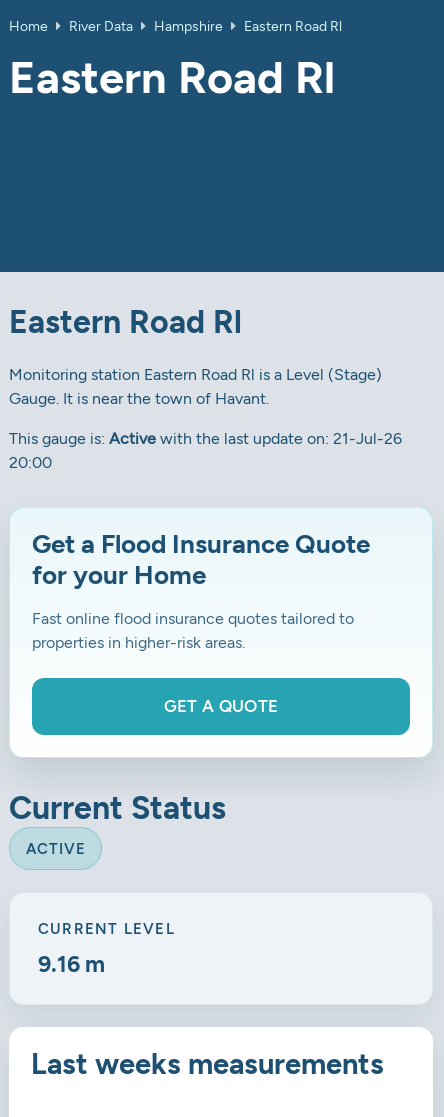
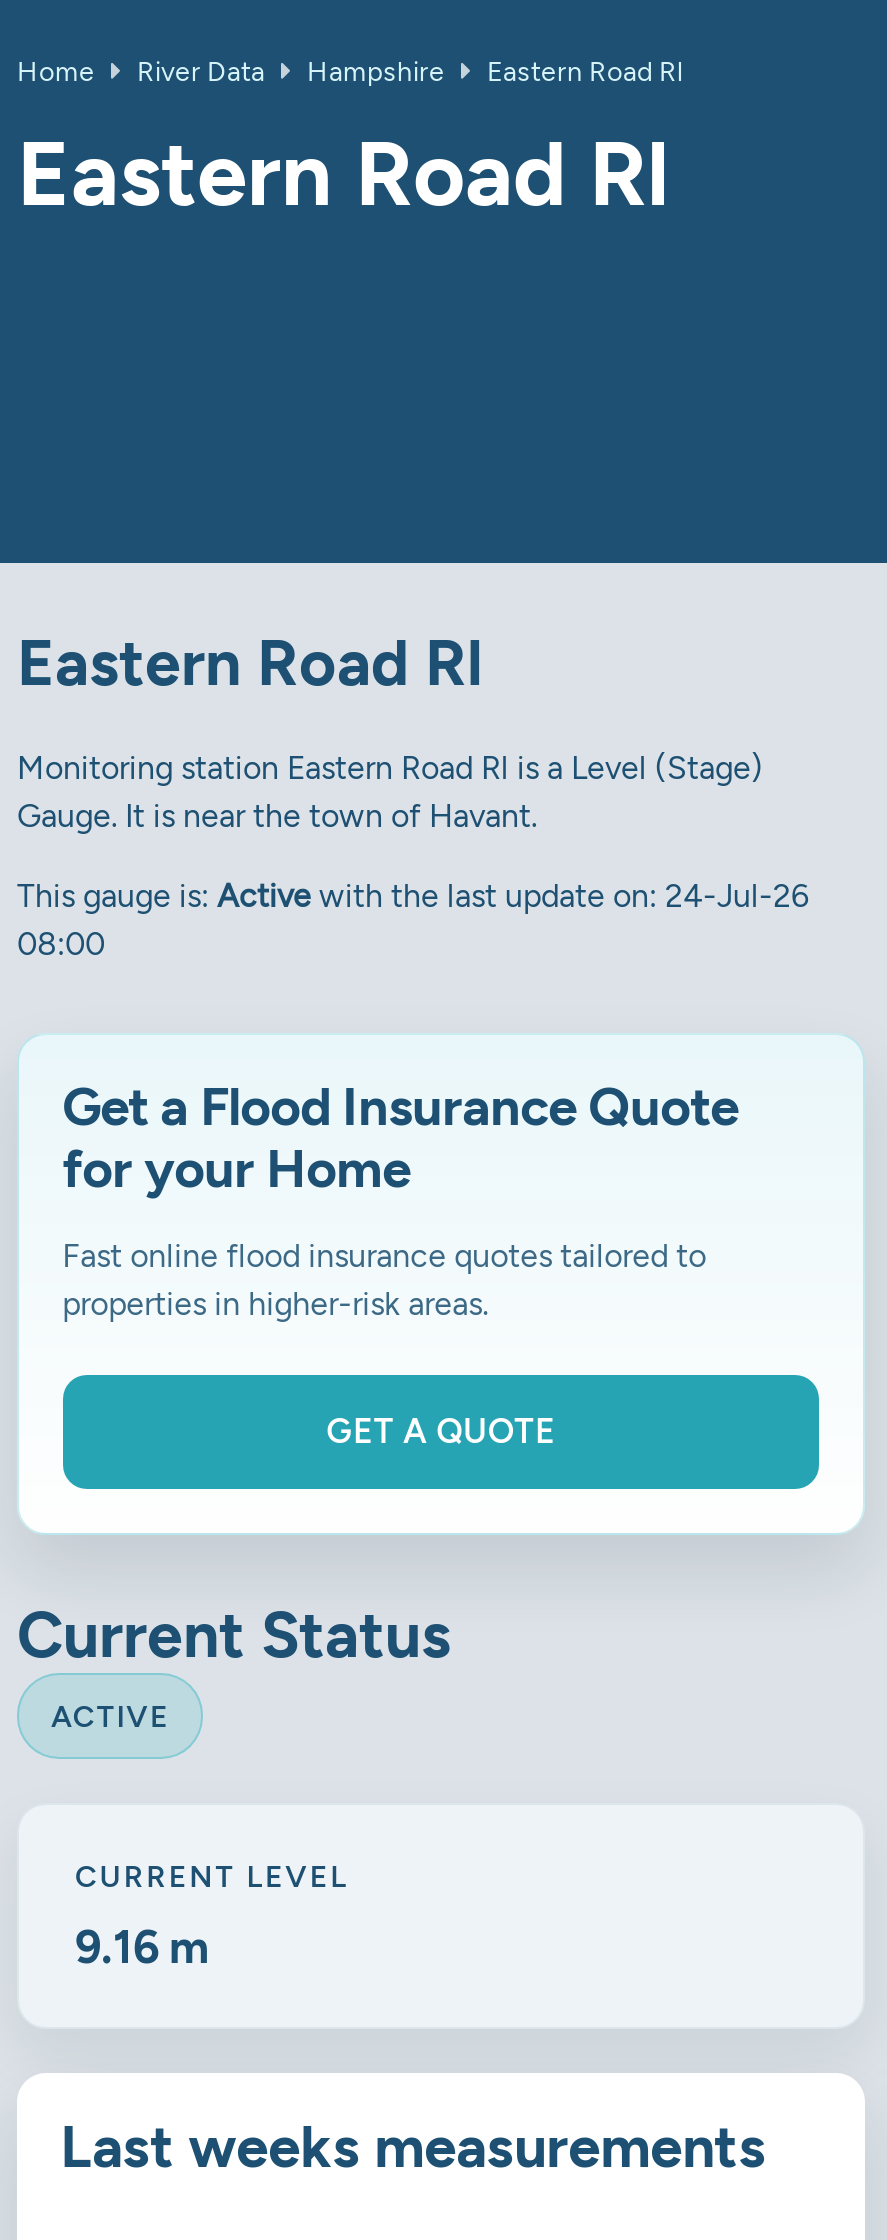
- This gauge is: Active with the last update on: 21-Jul-26
+ This gauge is: Active with the last update on: 24-Jul-26

- 20:00
+ 08:00
